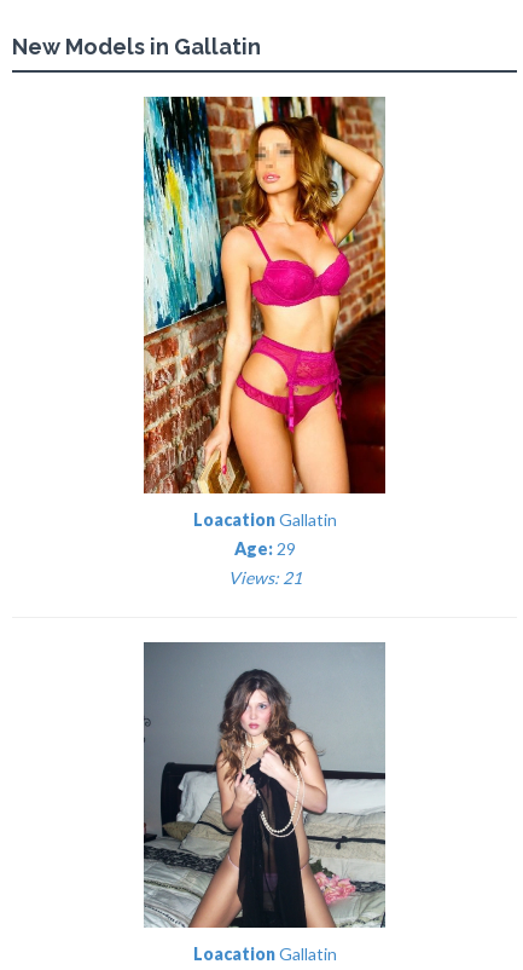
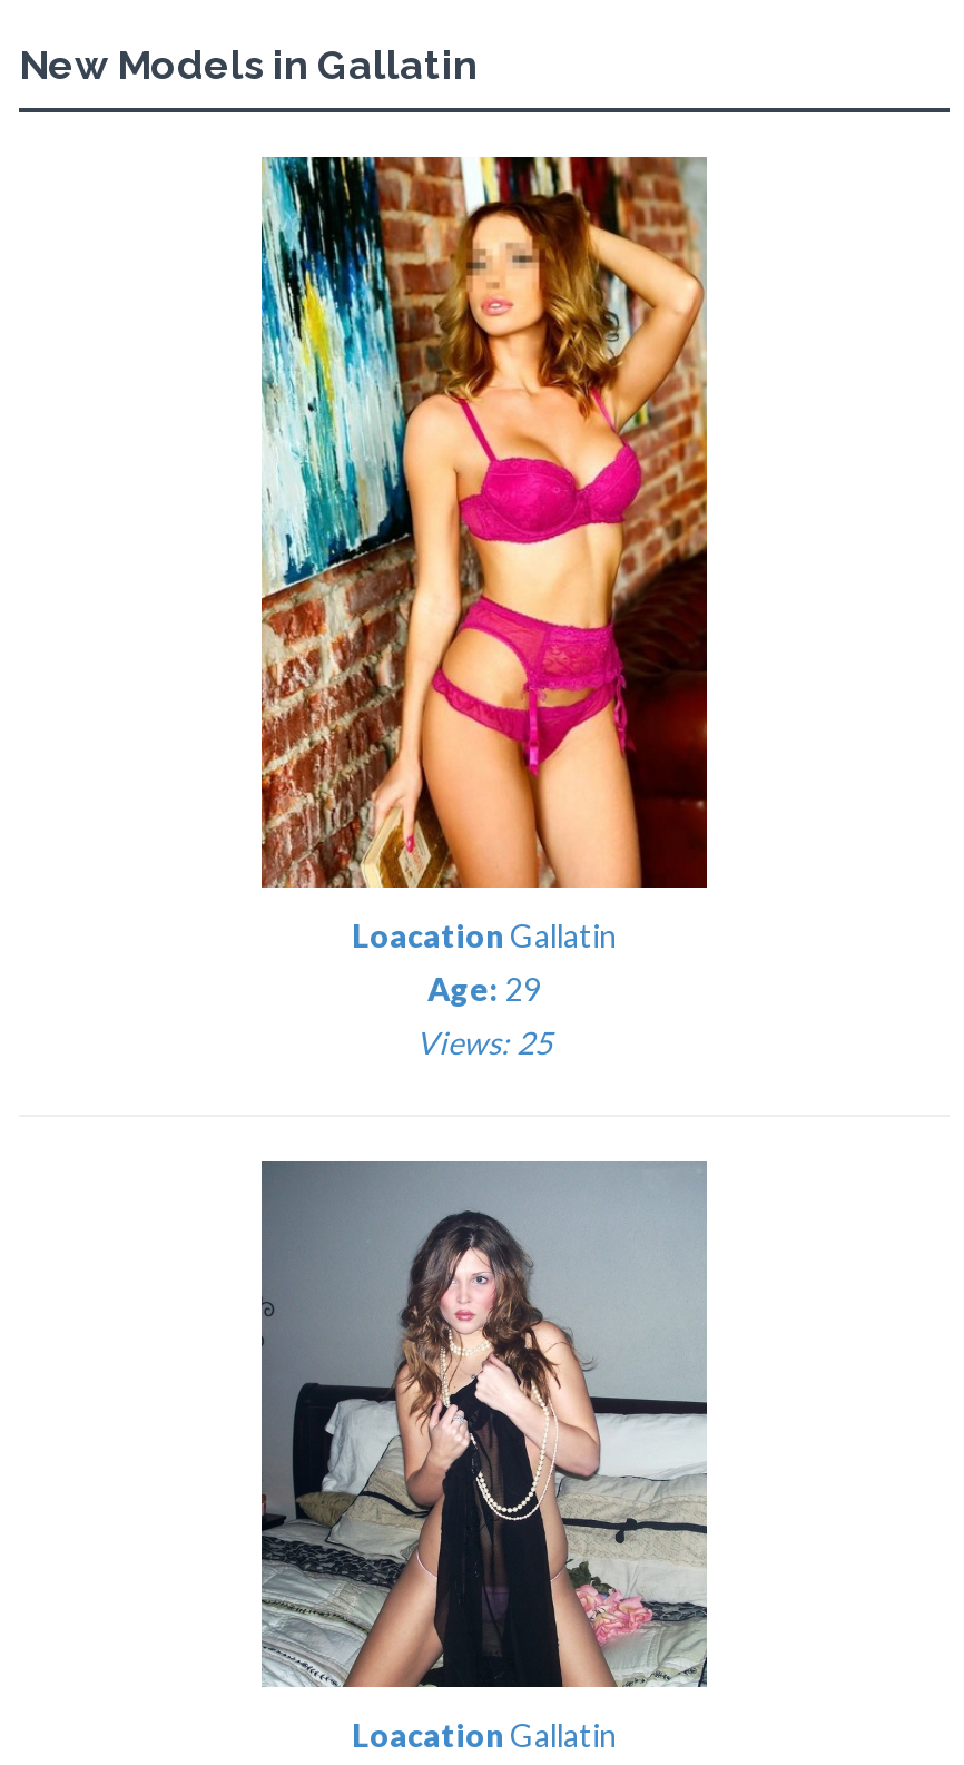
- Views: 21
+ Views: 25
